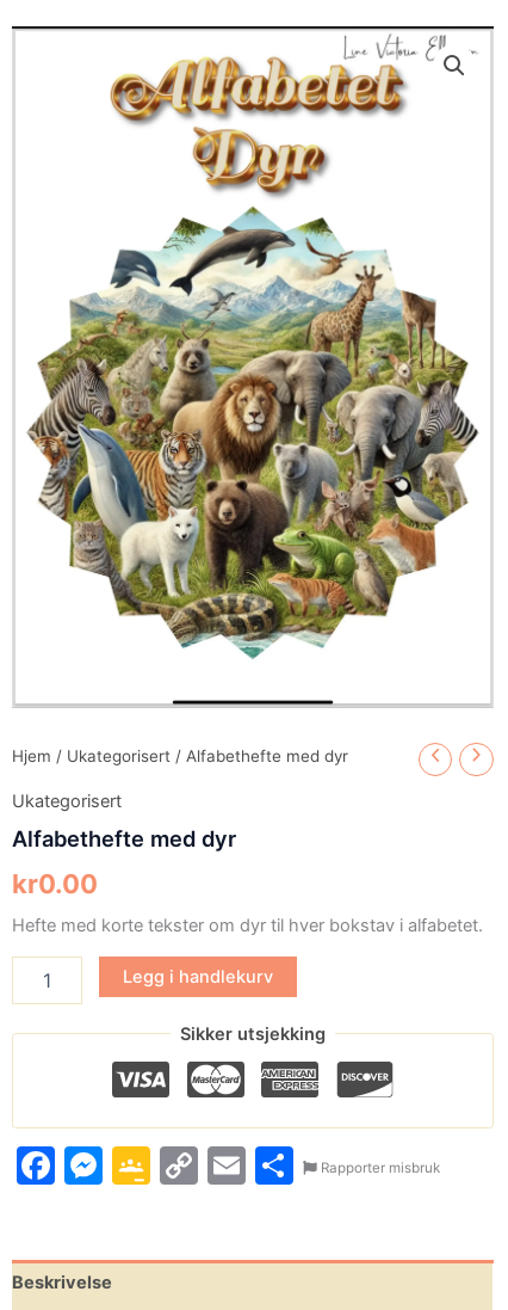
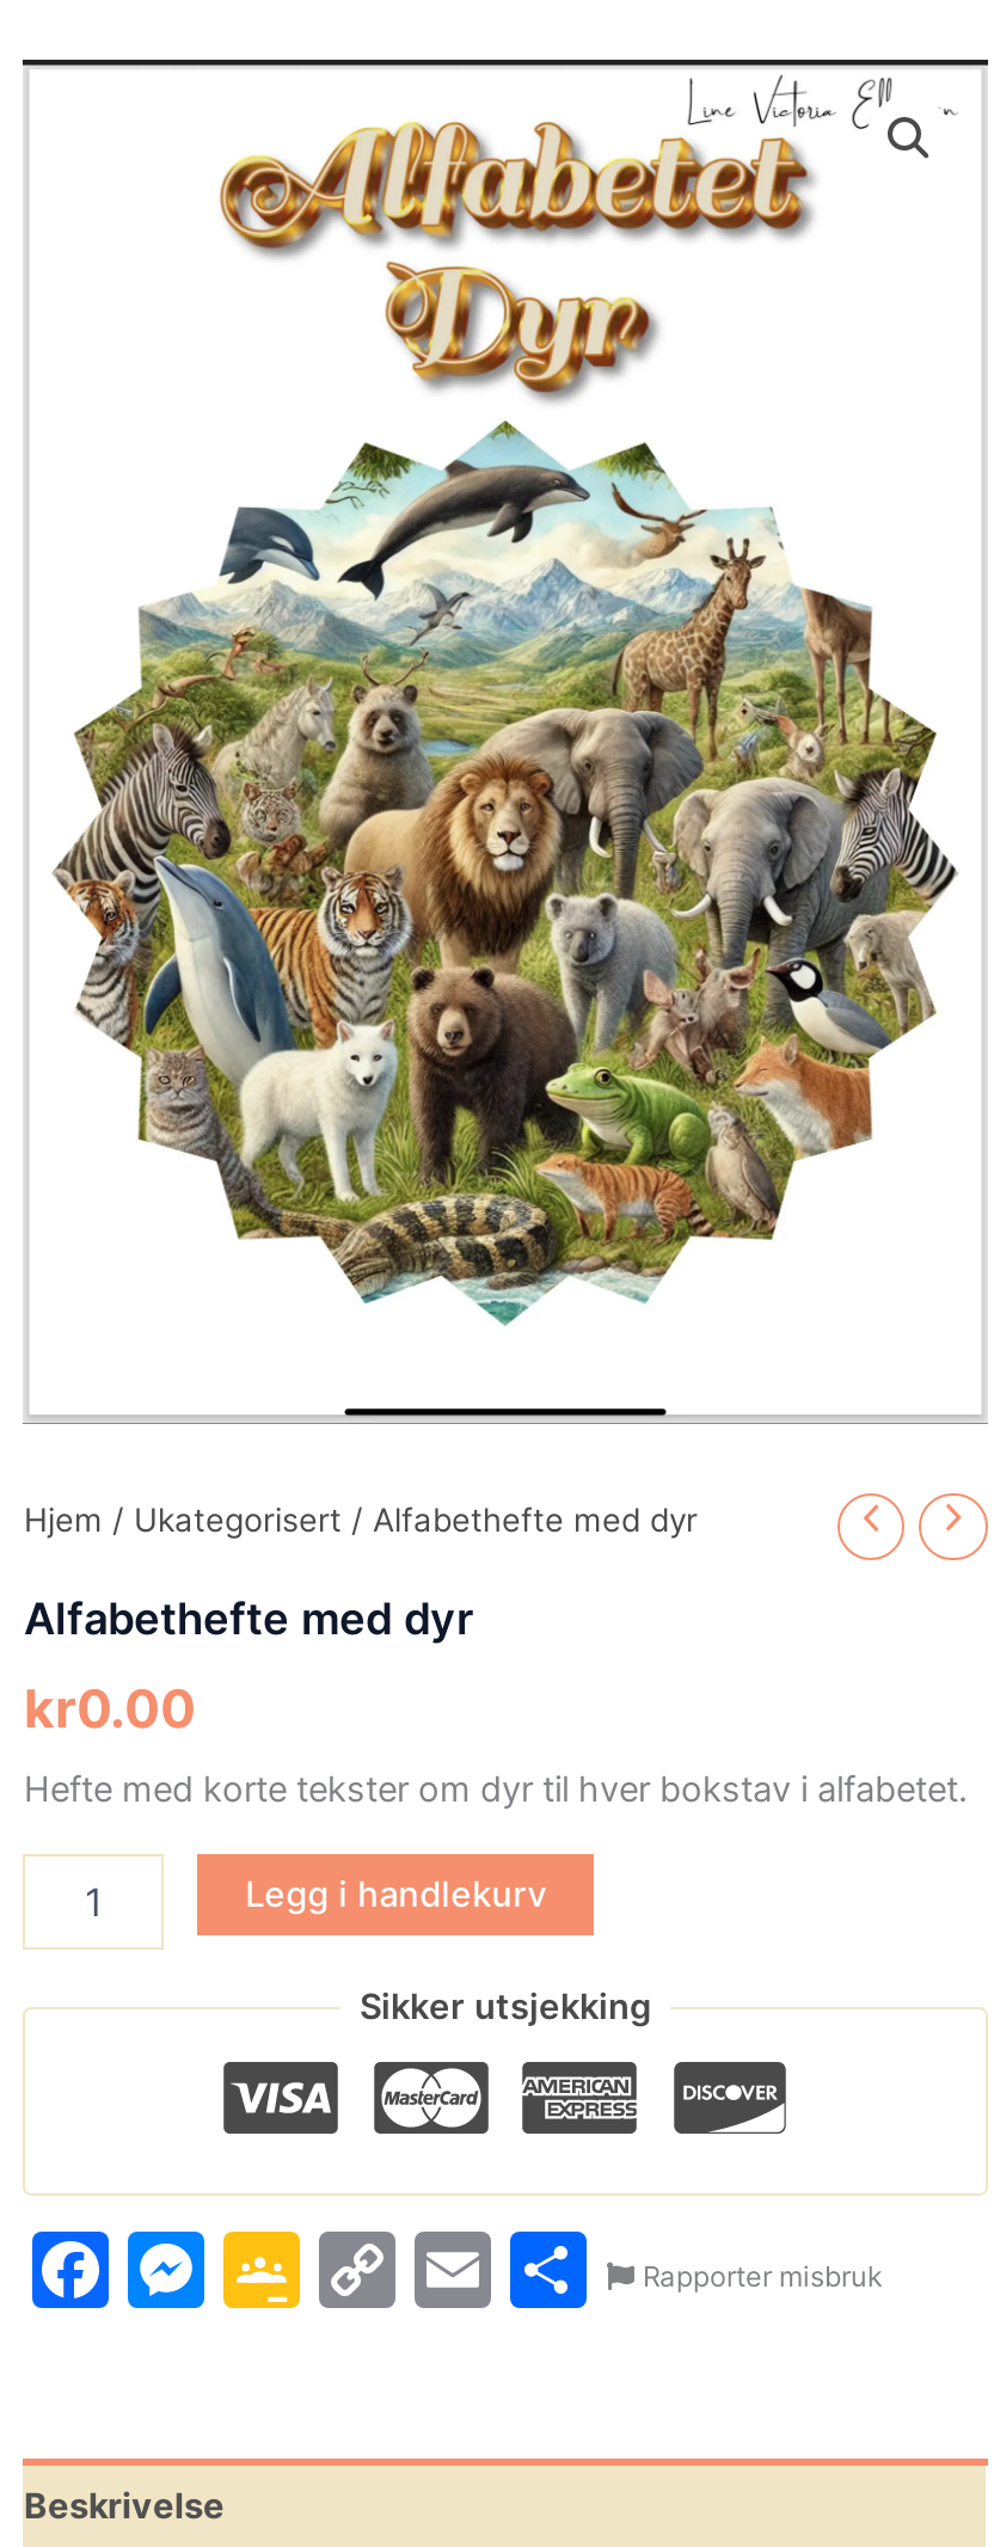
- Ukategorisert
